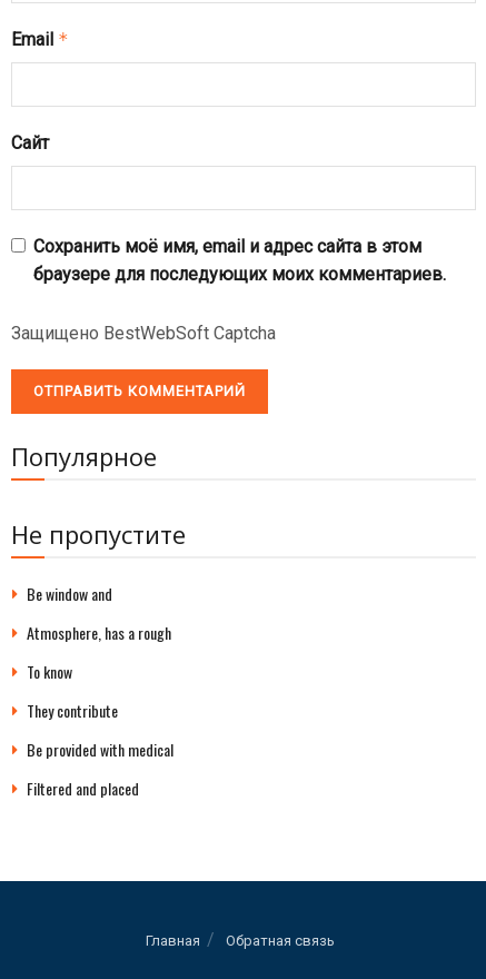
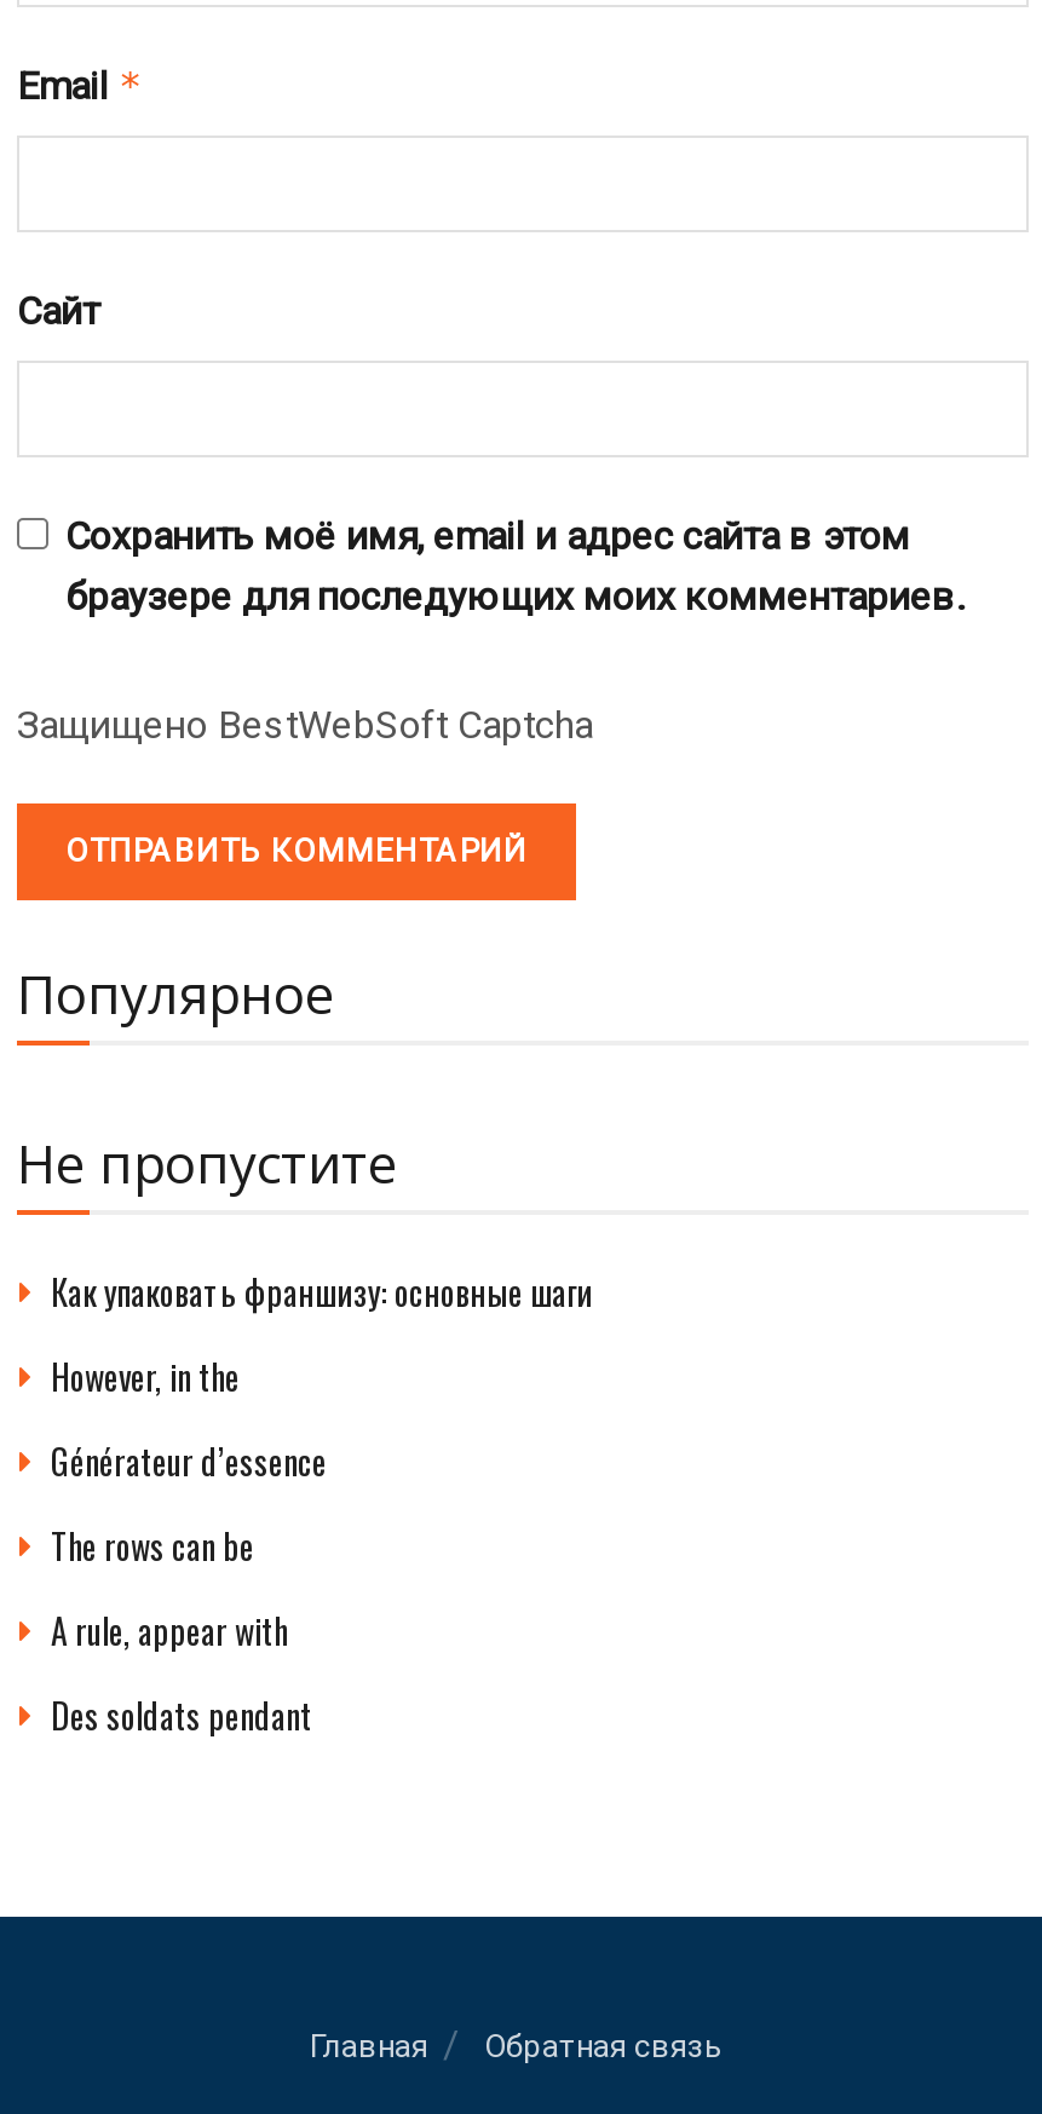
- Be window and
+ Как упаковать франшизу: основные шаги

- Atmosphere, has a rough
+ However, in the

- To know
+ Générateur d’essence

- They contribute
+ The rows can be

- Be provided with medical
+ A rule, appear with

- Filtered and placed
+ Des soldats pendant
